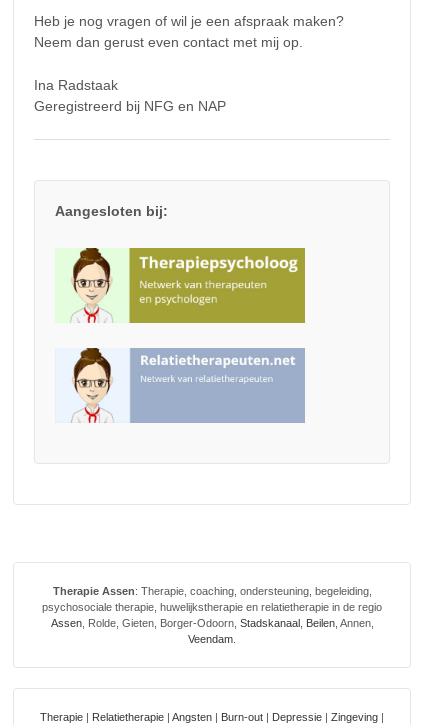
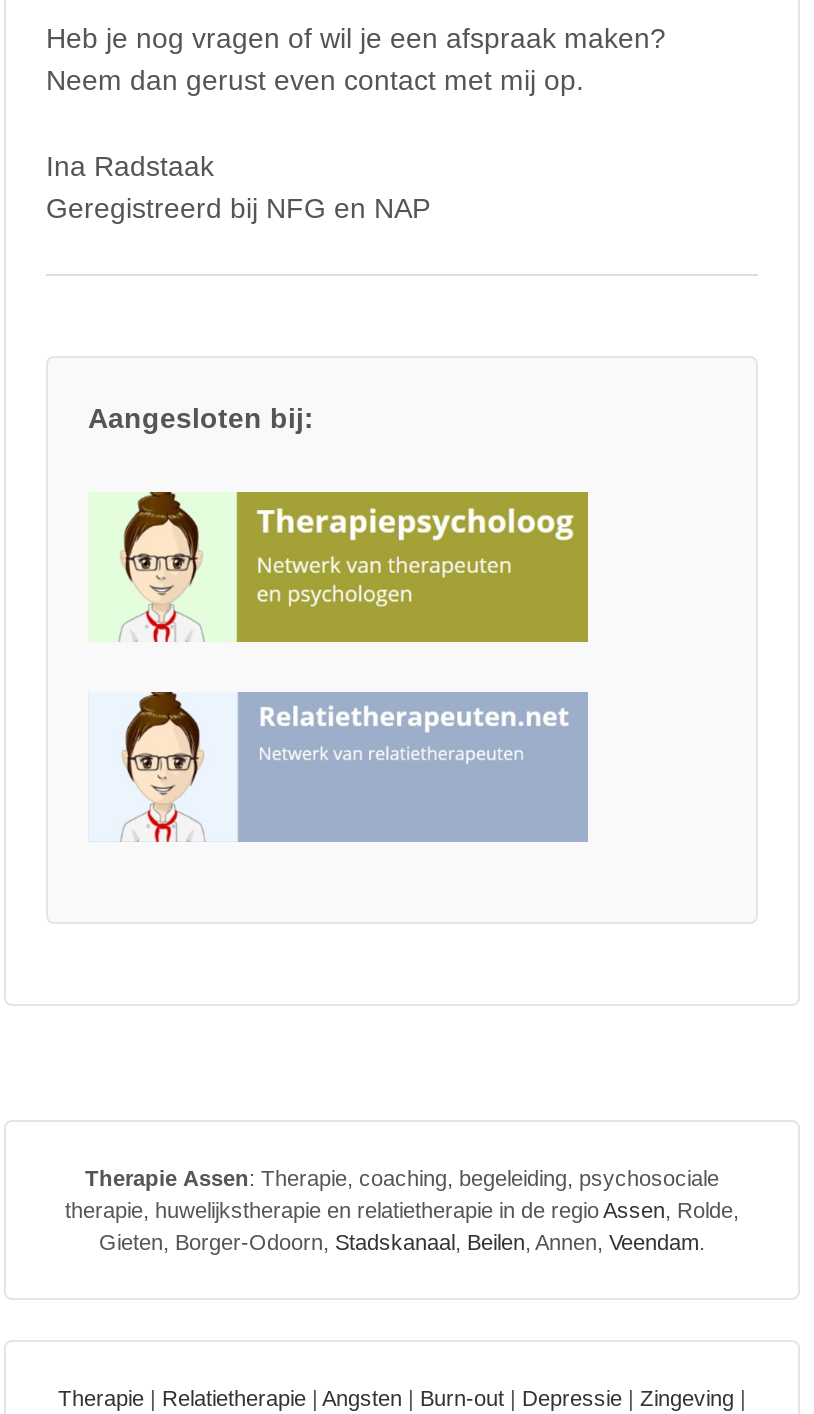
- Therapie Assen: Therapie, coaching, ondersteuning, begeleiding,
- psychosociale therapie, huwelijkstherapie en relatietherapie in de regio
- Assen, Rolde, Gieten, Borger-Odoorn, Stadskanaal, Beilen, Annen,
- Veendam.
+ Therapie Assen: Therapie, coaching, begeleiding, psychosociale
+ therapie, huwelijkstherapie en relatietherapie in de regio Assen, Rolde,
+ Gieten, Borger-Odoorn, Stadskanaal, Beilen, Annen, Veendam.
